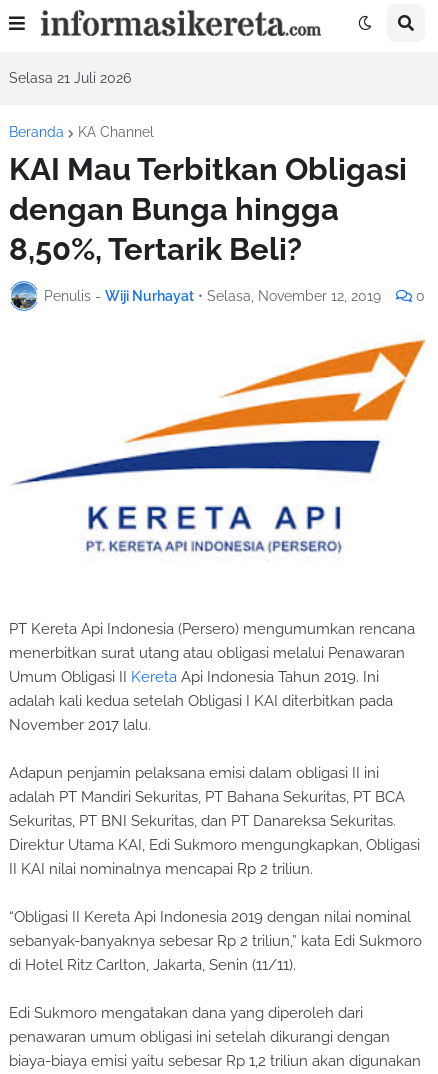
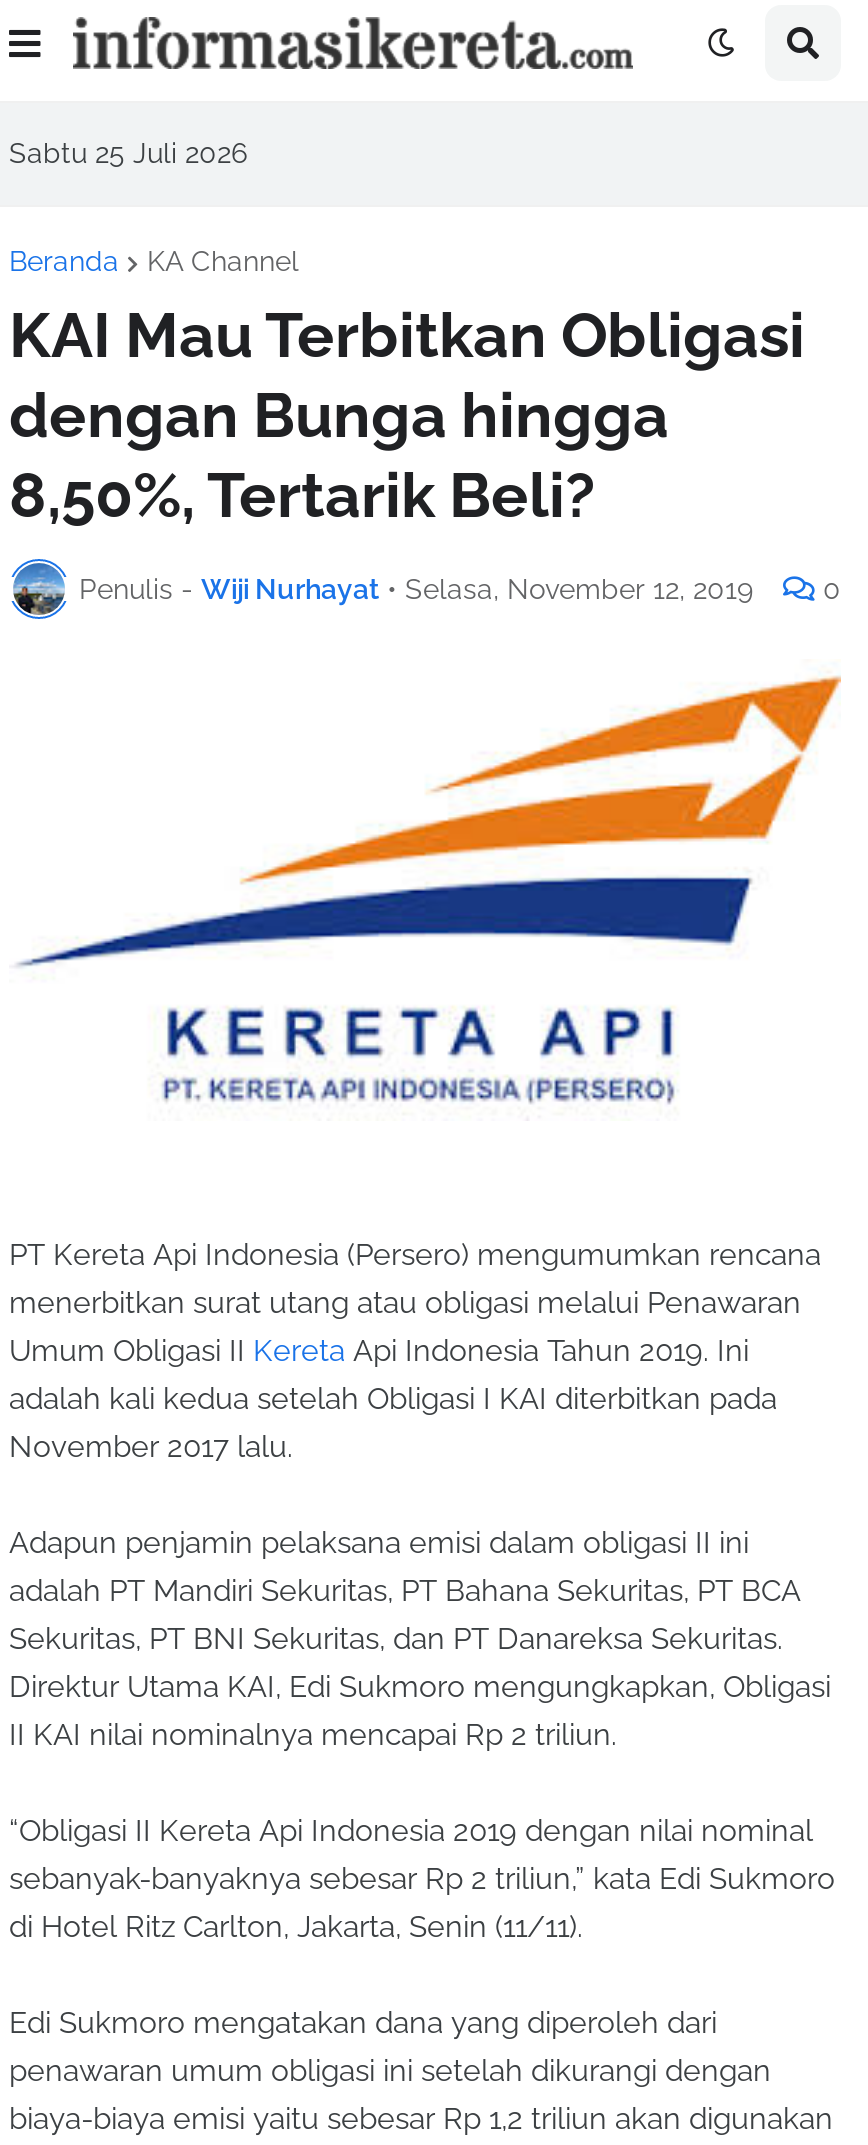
- Selasa 21 Juli 2026
+ Sabtu 25 Juli 2026
